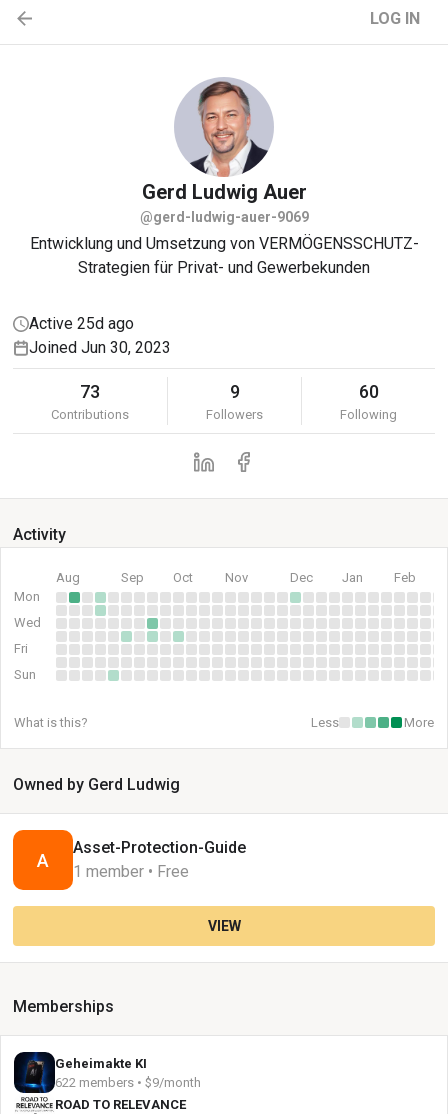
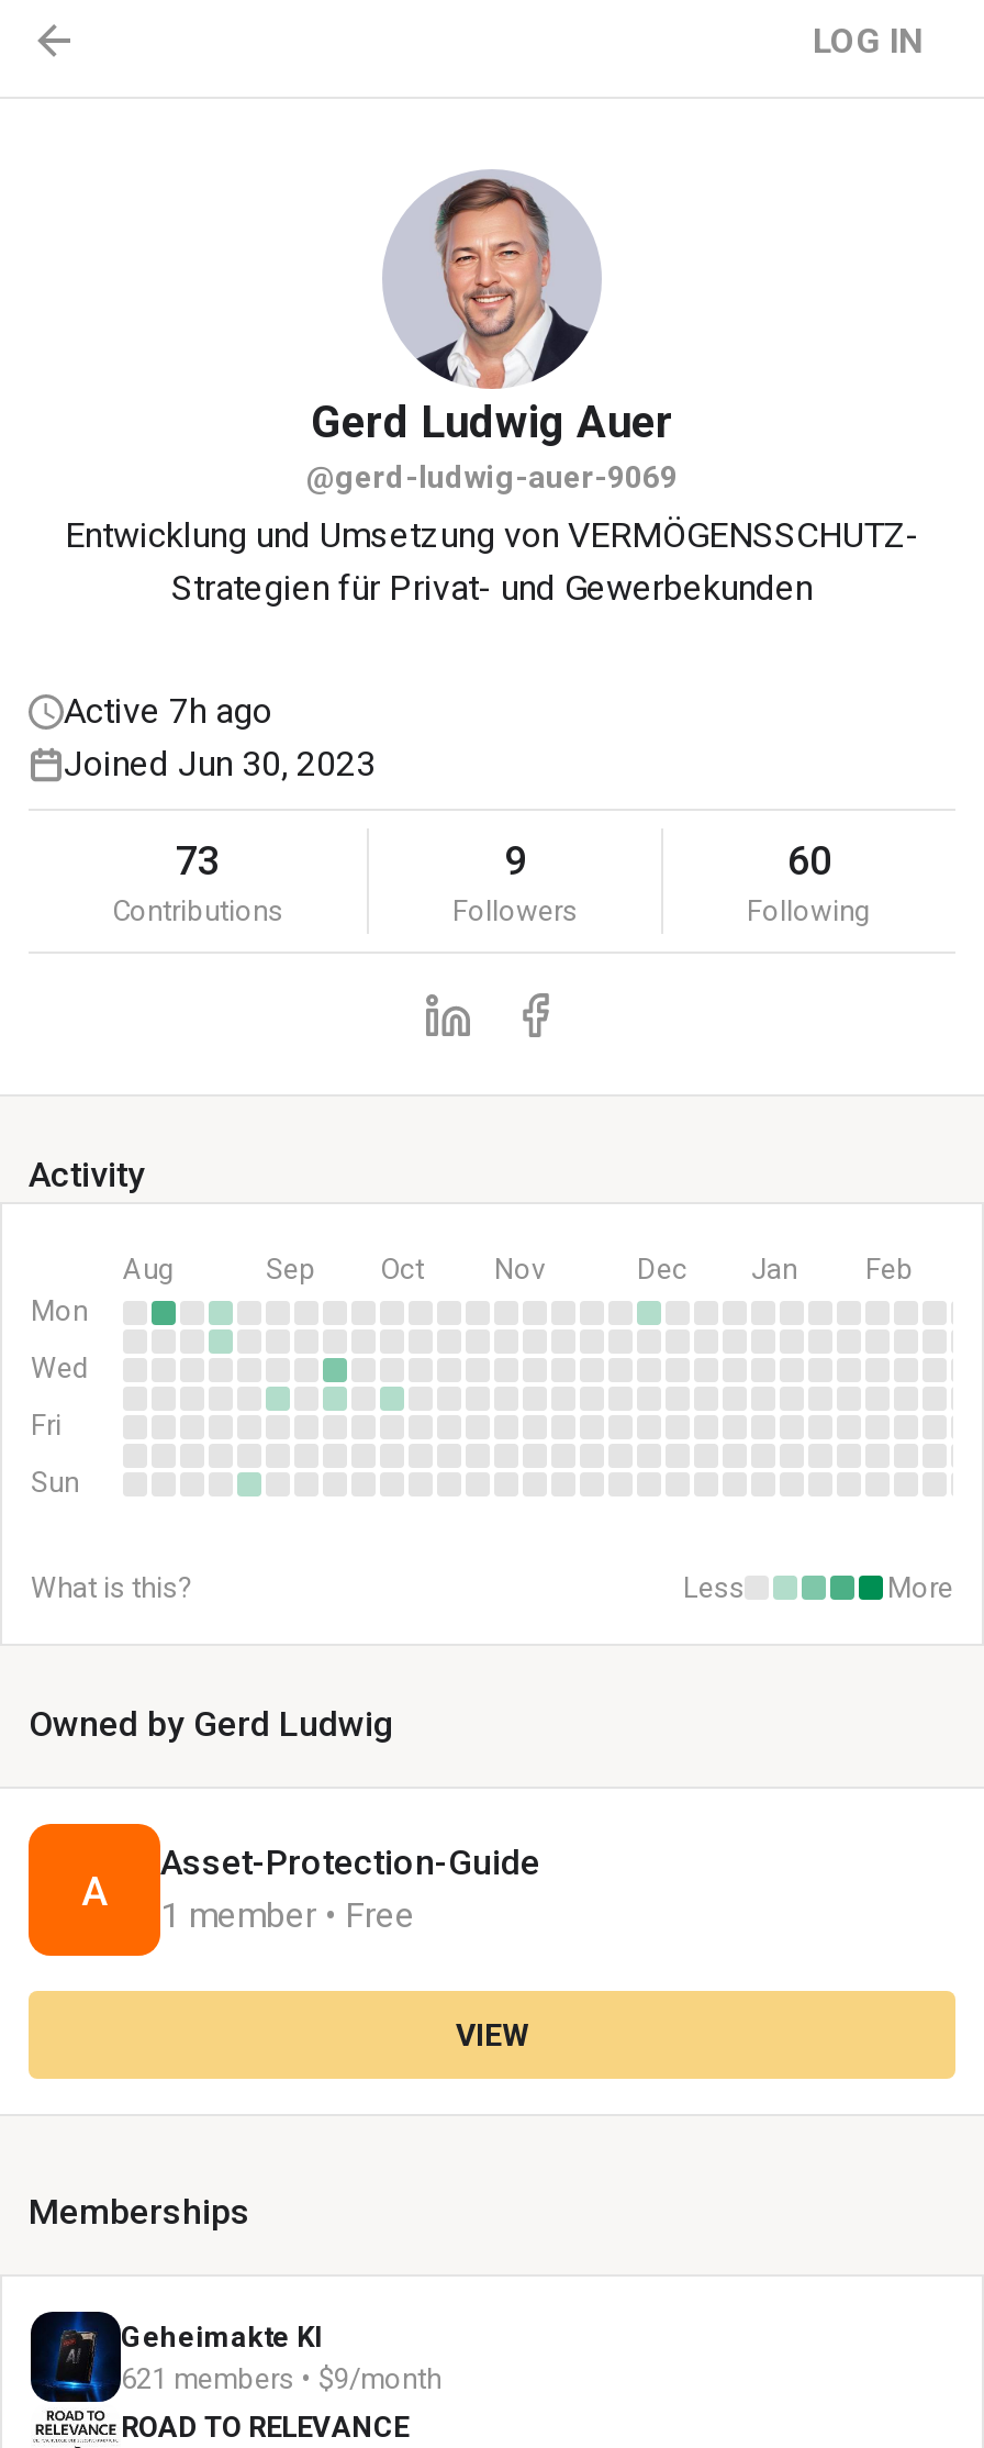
- Active 25d ago
+ Active 7h ago

- 622 members • $9/month
+ 621 members • $9/month
